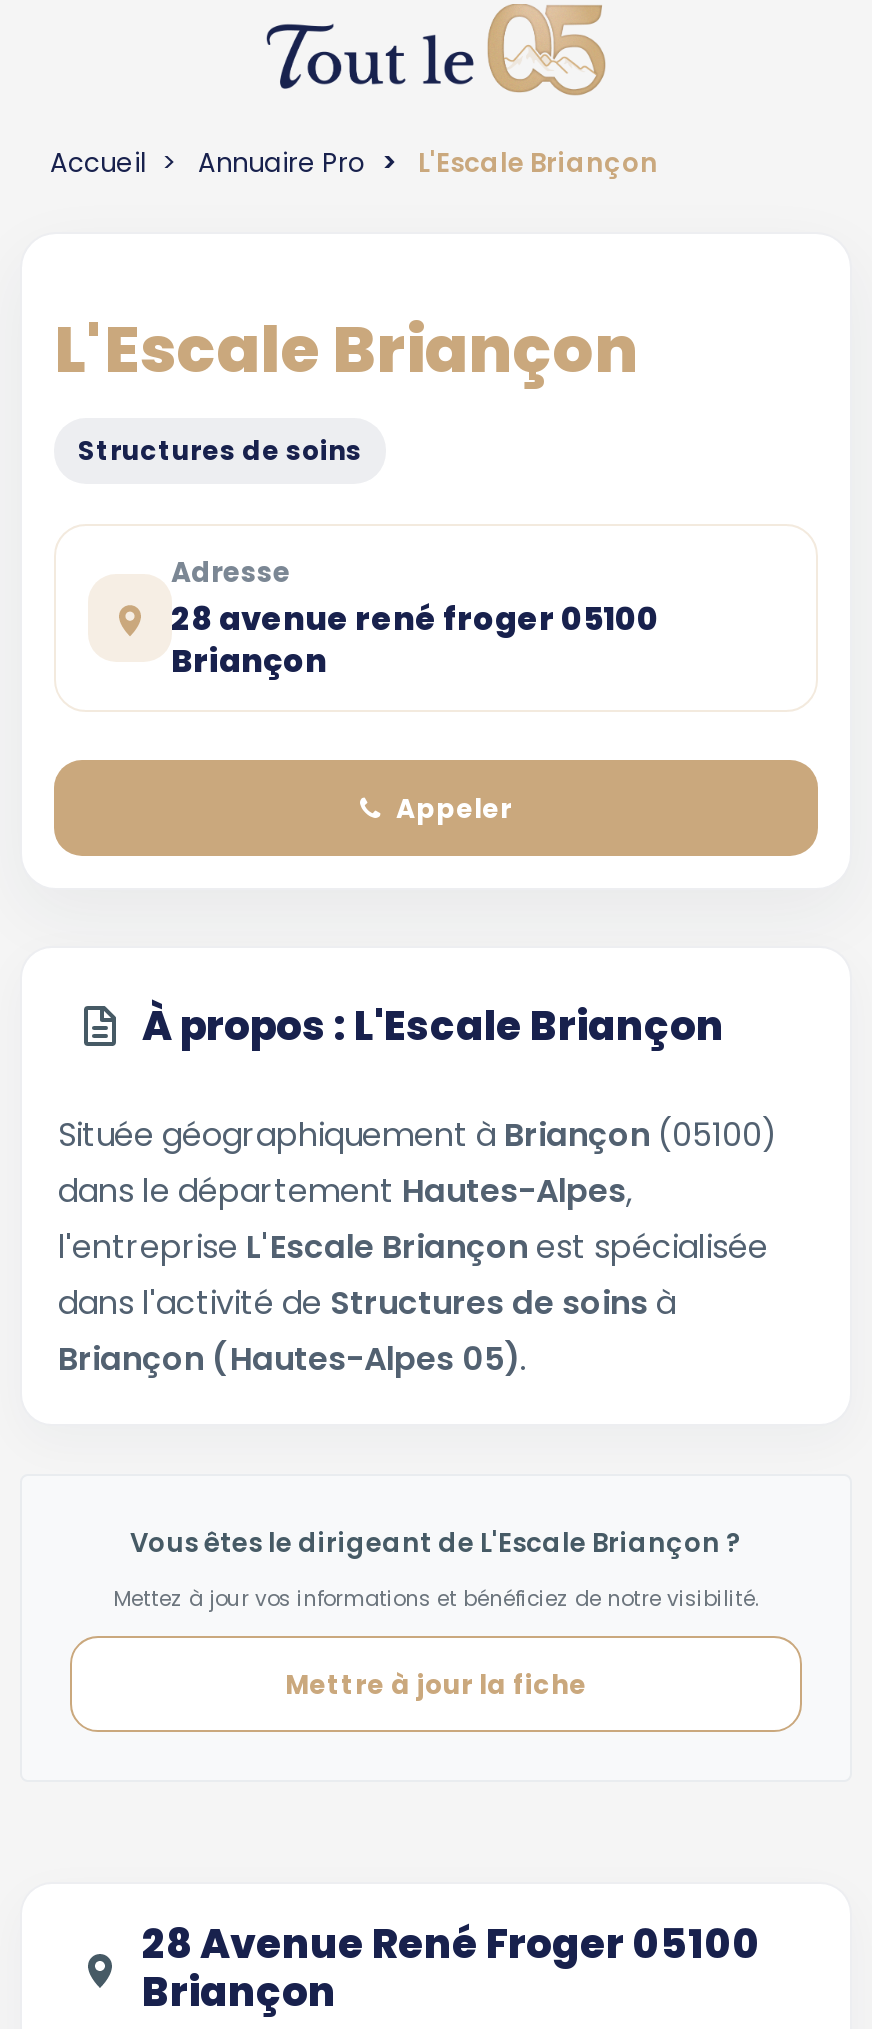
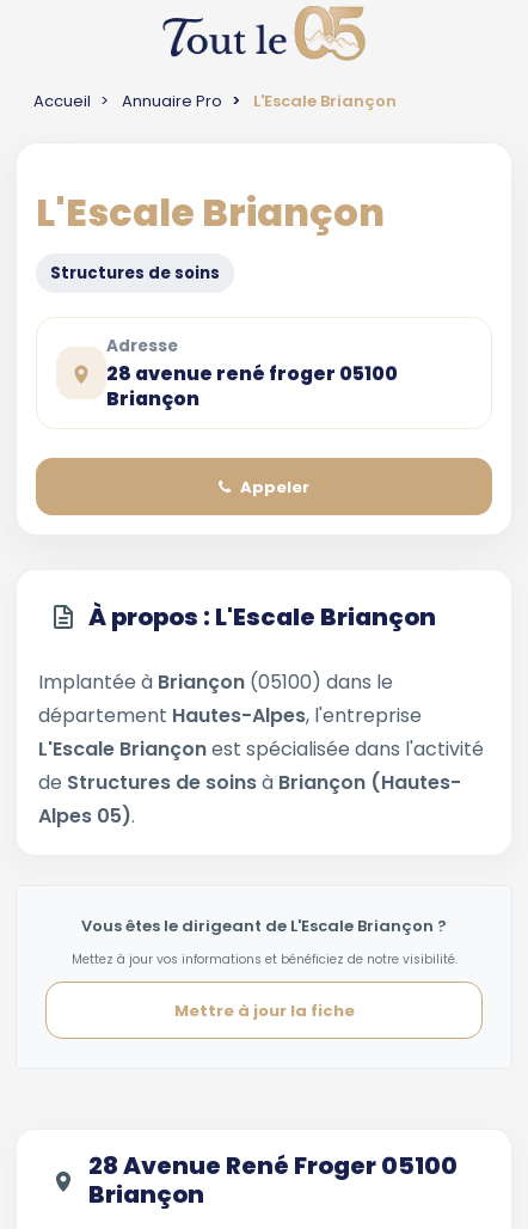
- Située géographiquement à Briançon (05100)
- dans le département Hautes-Alpes,
- l'entreprise L'Escale Briançon est spécialisée
- dans l'activité de Structures de soins à
- Briançon (Hautes-Alpes 05).
+ Implantée à Briançon (05100) dans le
+ département Hautes-Alpes, l'entreprise
+ L'Escale Briançon est spécialisée dans l'activité
+ de Structures de soins à Briançon (Hautes-
+ Alpes 05).
